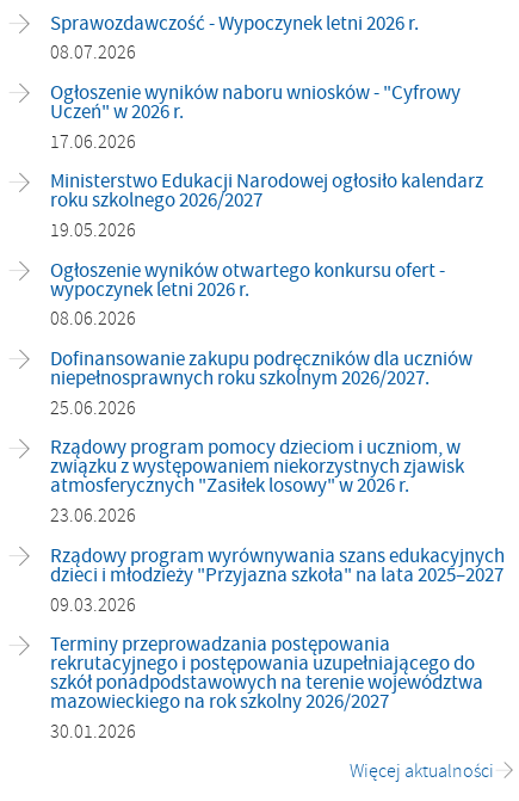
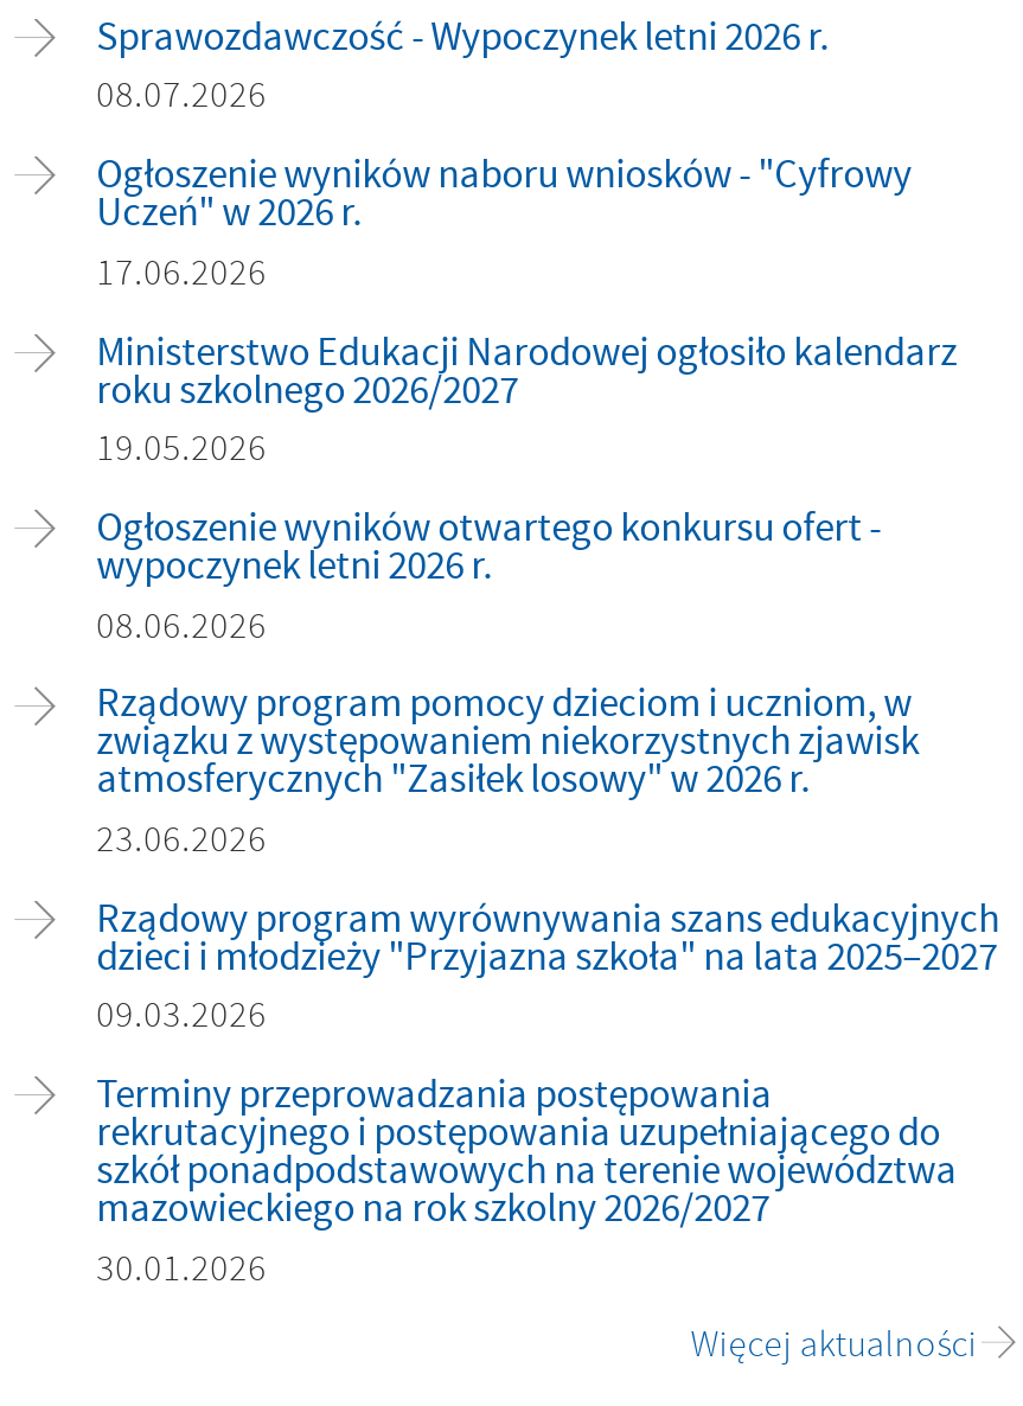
- Dofinansowanie zakupu podręczników dla uczniów
- niepełnosprawnych roku szkolnym 2026/2027.
- 25.06.2026
